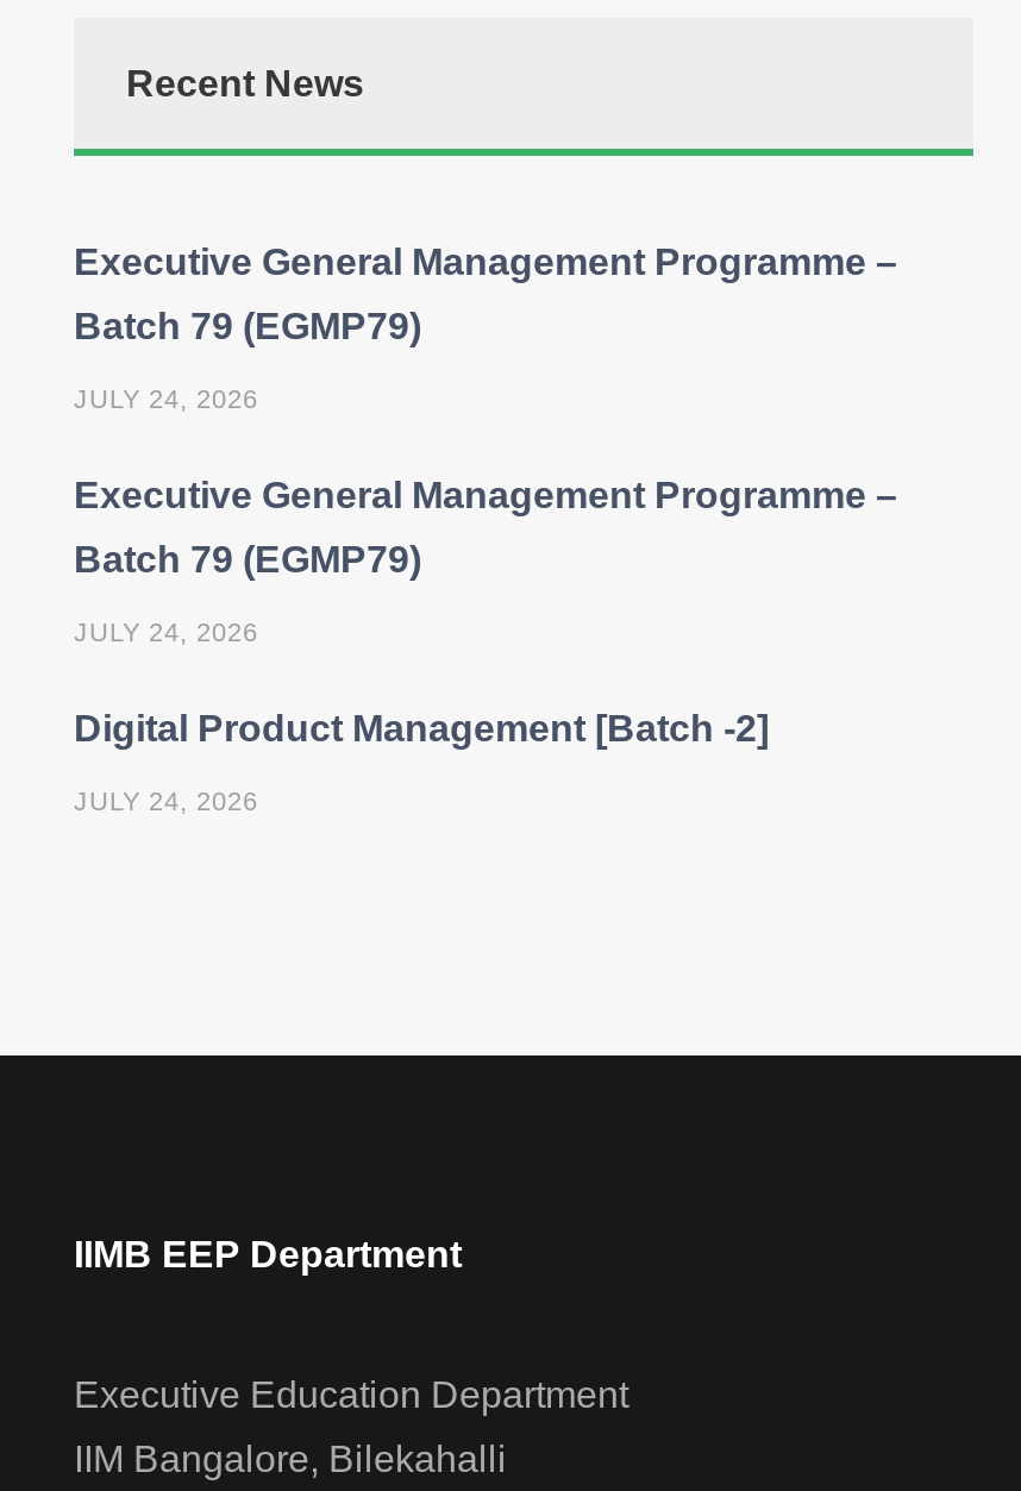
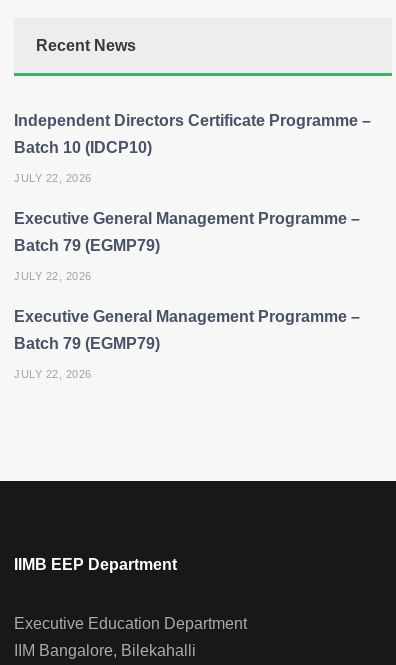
+ Independent Directors Certificate Programme –
+ Batch 10 (IDCP10)
+ JULY 22, 2026

moved down: Executive General Management Programme – | Batch 79 (EGMP79)

- JULY 24, 2026
+ JULY 22, 2026

moved down: Executive General Management Programme – | Batch 79 (EGMP79)

- JULY 24, 2026
- Digital Product Management [Batch -2]
- JULY 24, 2026
+ JULY 22, 2026
